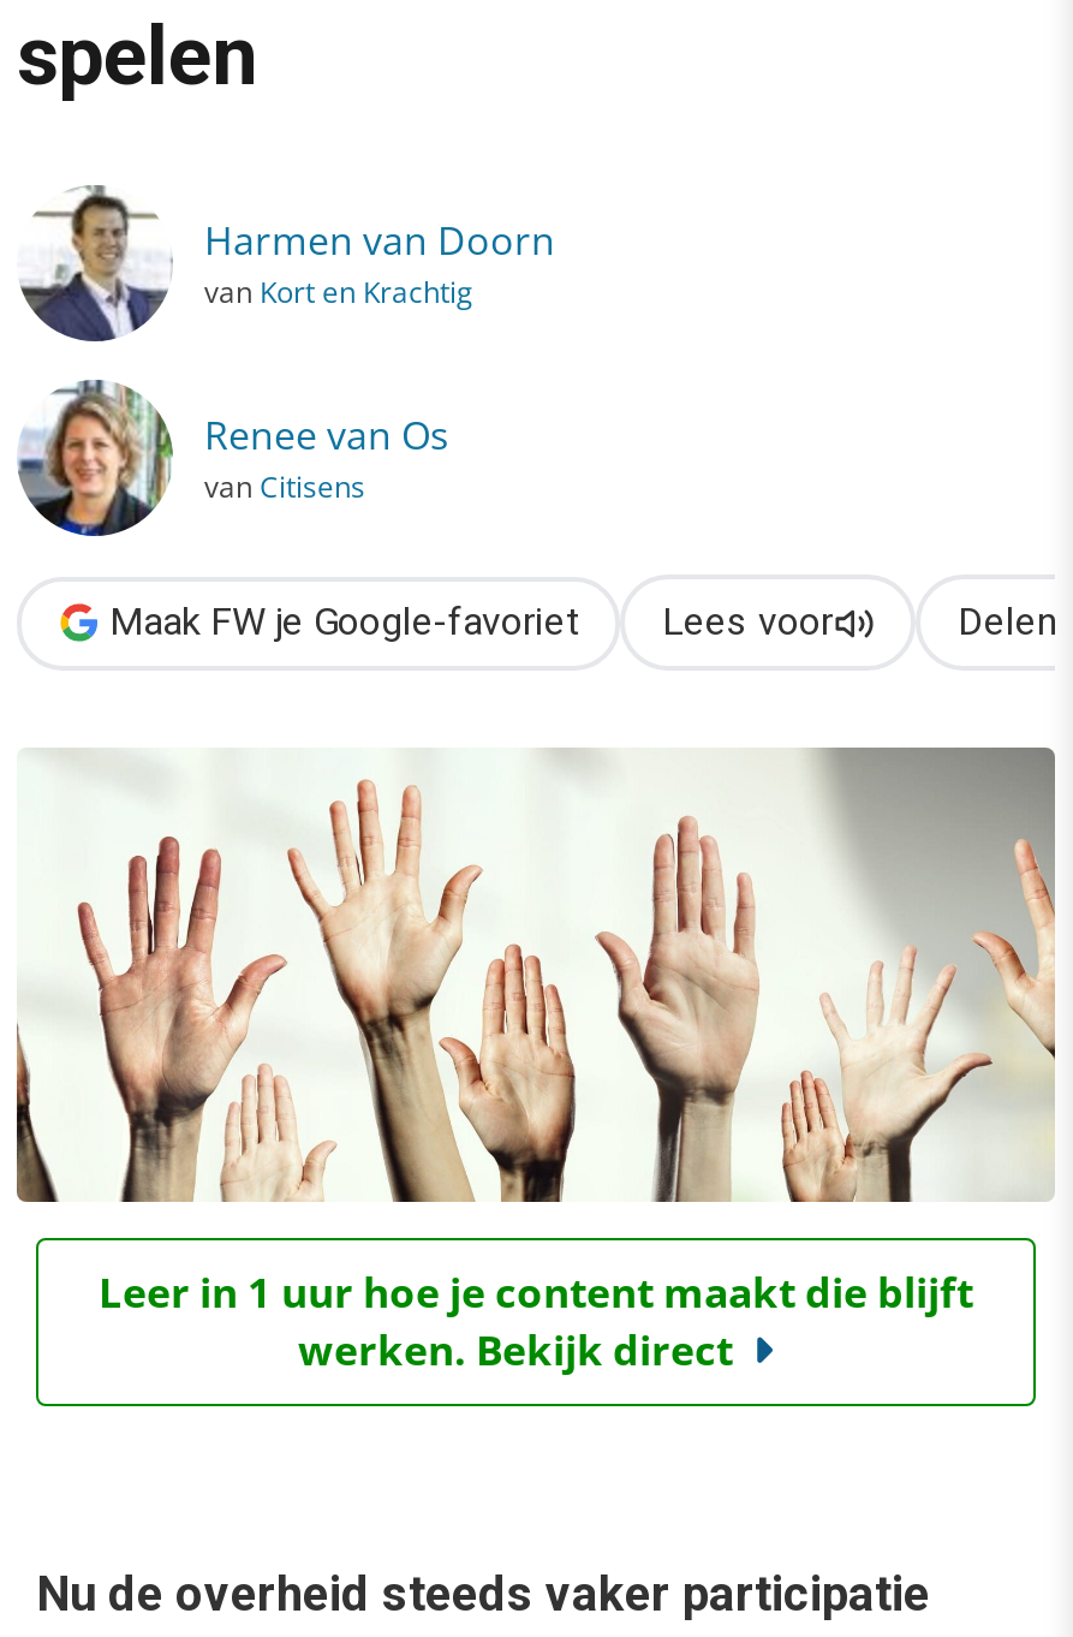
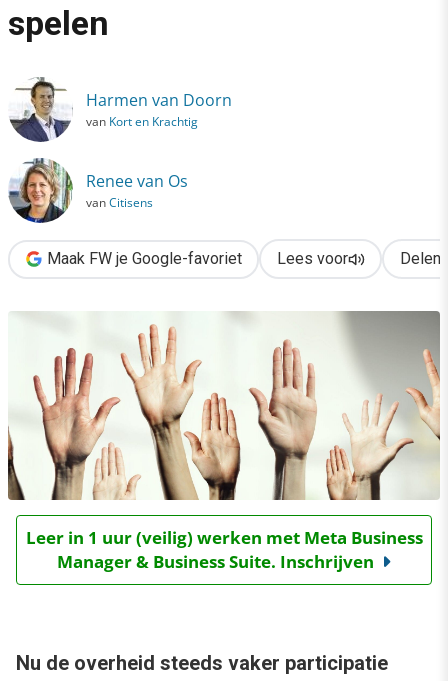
- Leer in 1 uur hoe je content maakt die blijft
- werken. Bekijk direct
+ Leer in 1 uur (veilig) werken met Meta Business
+ Manager & Business Suite. Inschrijven
